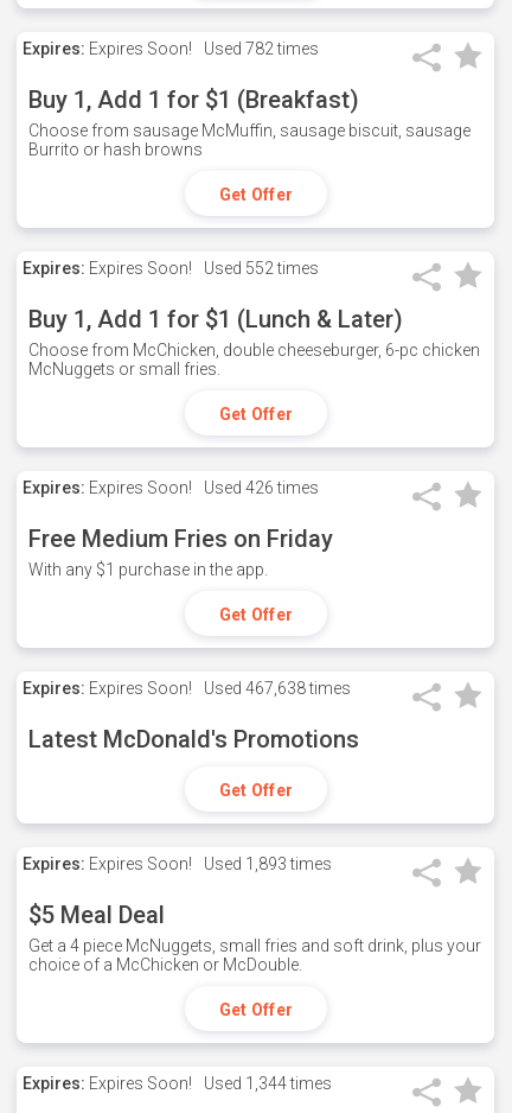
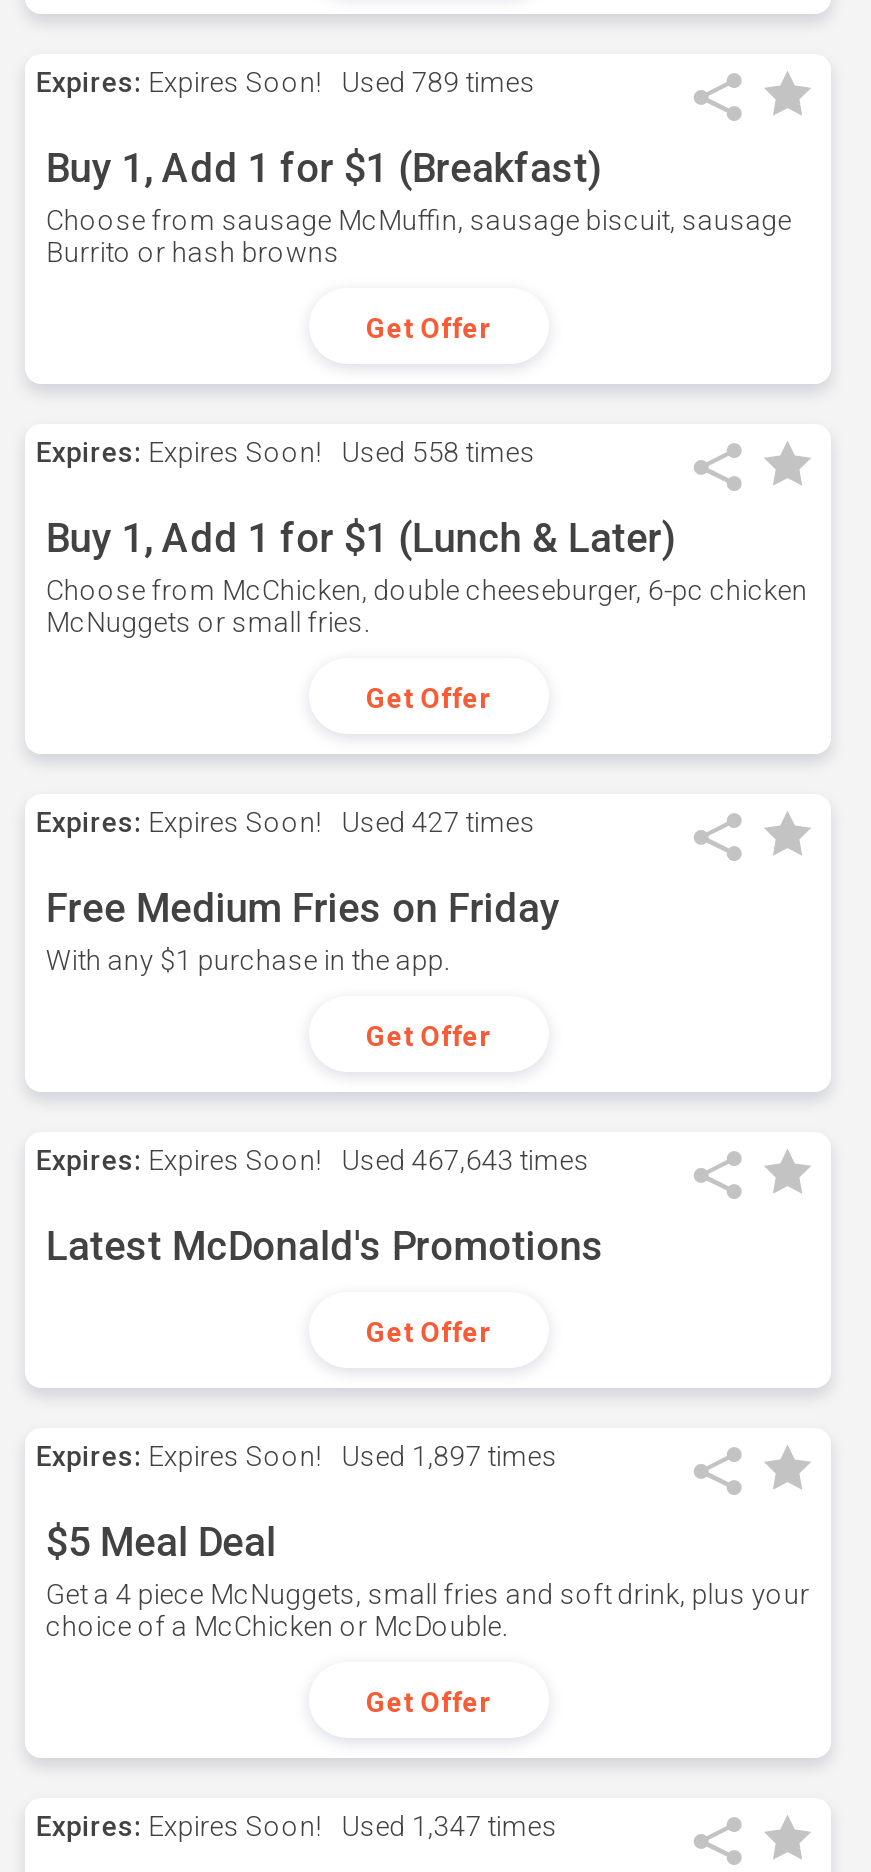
- Expires: Expires Soon! Used 782 times
+ Expires: Expires Soon! Used 789 times

- Expires: Expires Soon! Used 552 times
+ Expires: Expires Soon! Used 558 times

- Expires: Expires Soon! Used 426 times
+ Expires: Expires Soon! Used 427 times

- Expires: Expires Soon! Used 467,638 times
+ Expires: Expires Soon! Used 467,643 times

- Expires: Expires Soon! Used 1,893 times
+ Expires: Expires Soon! Used 1,897 times

- Expires: Expires Soon! Used 1,344 times
+ Expires: Expires Soon! Used 1,347 times
